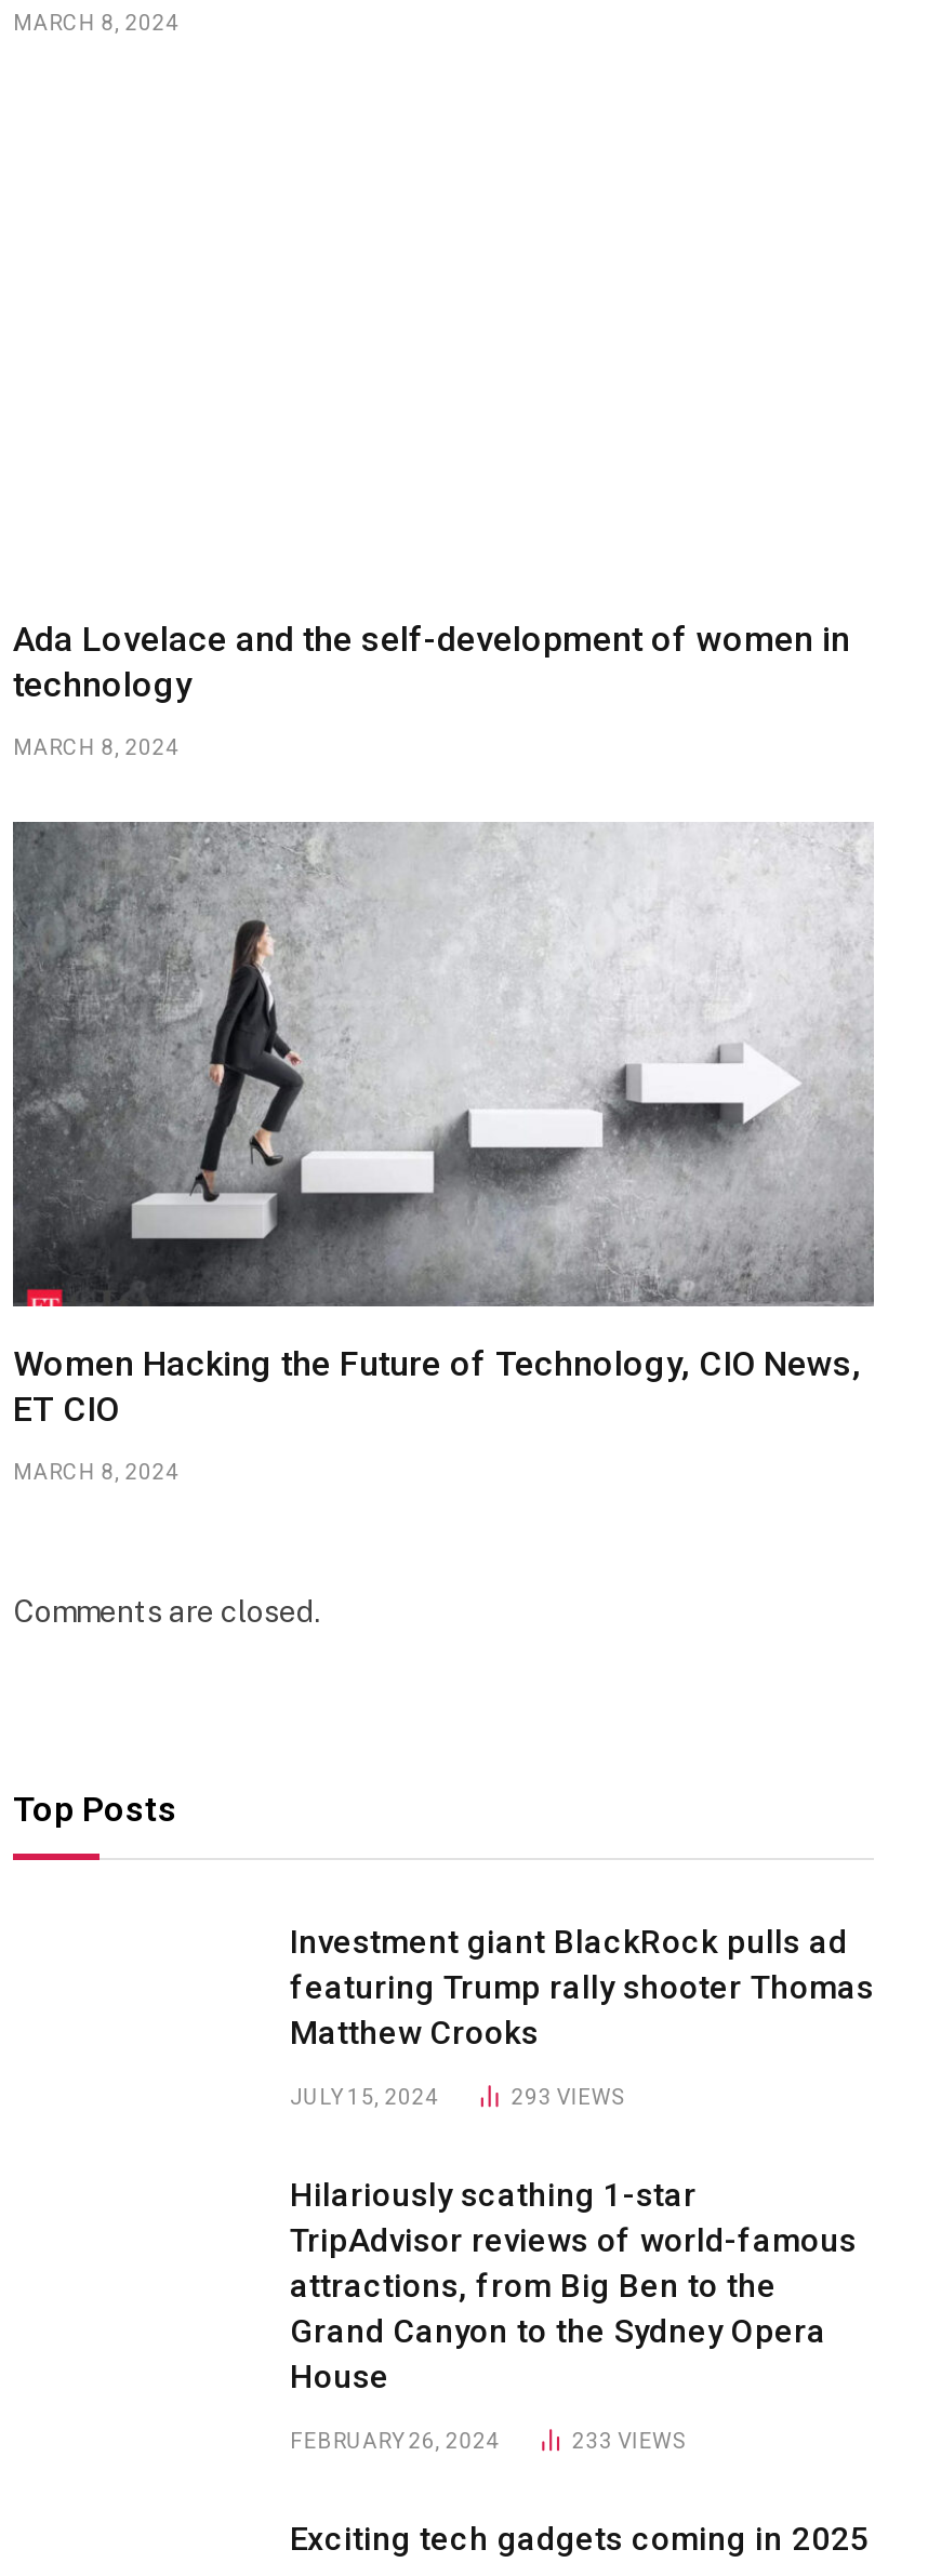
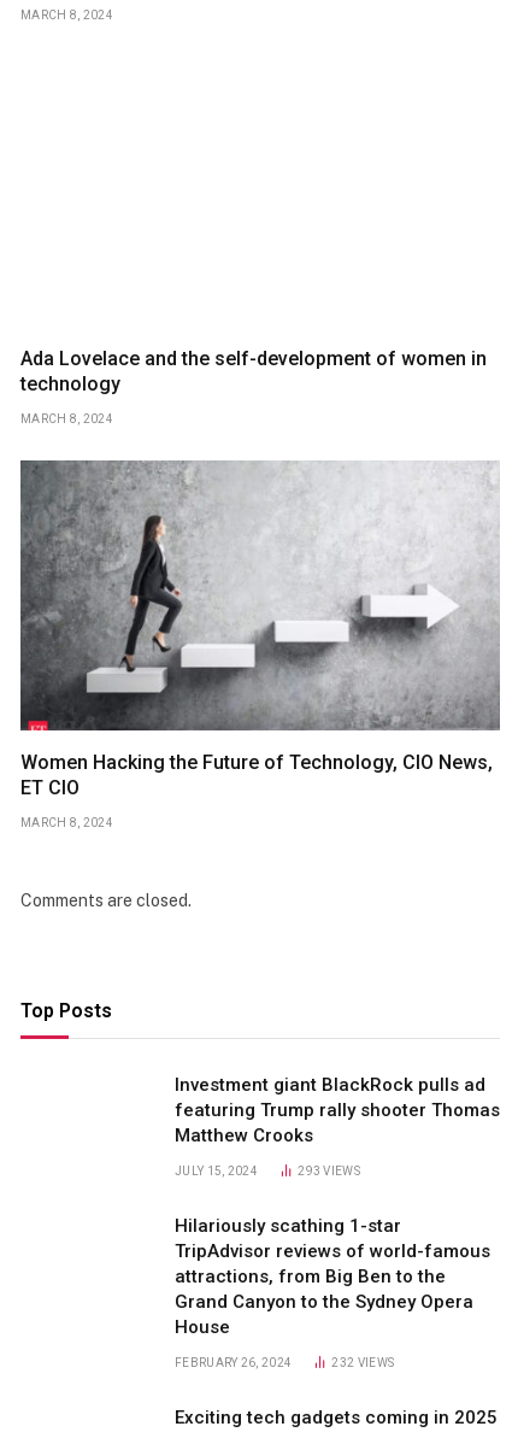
- 233 VIEWS
+ 232 VIEWS
